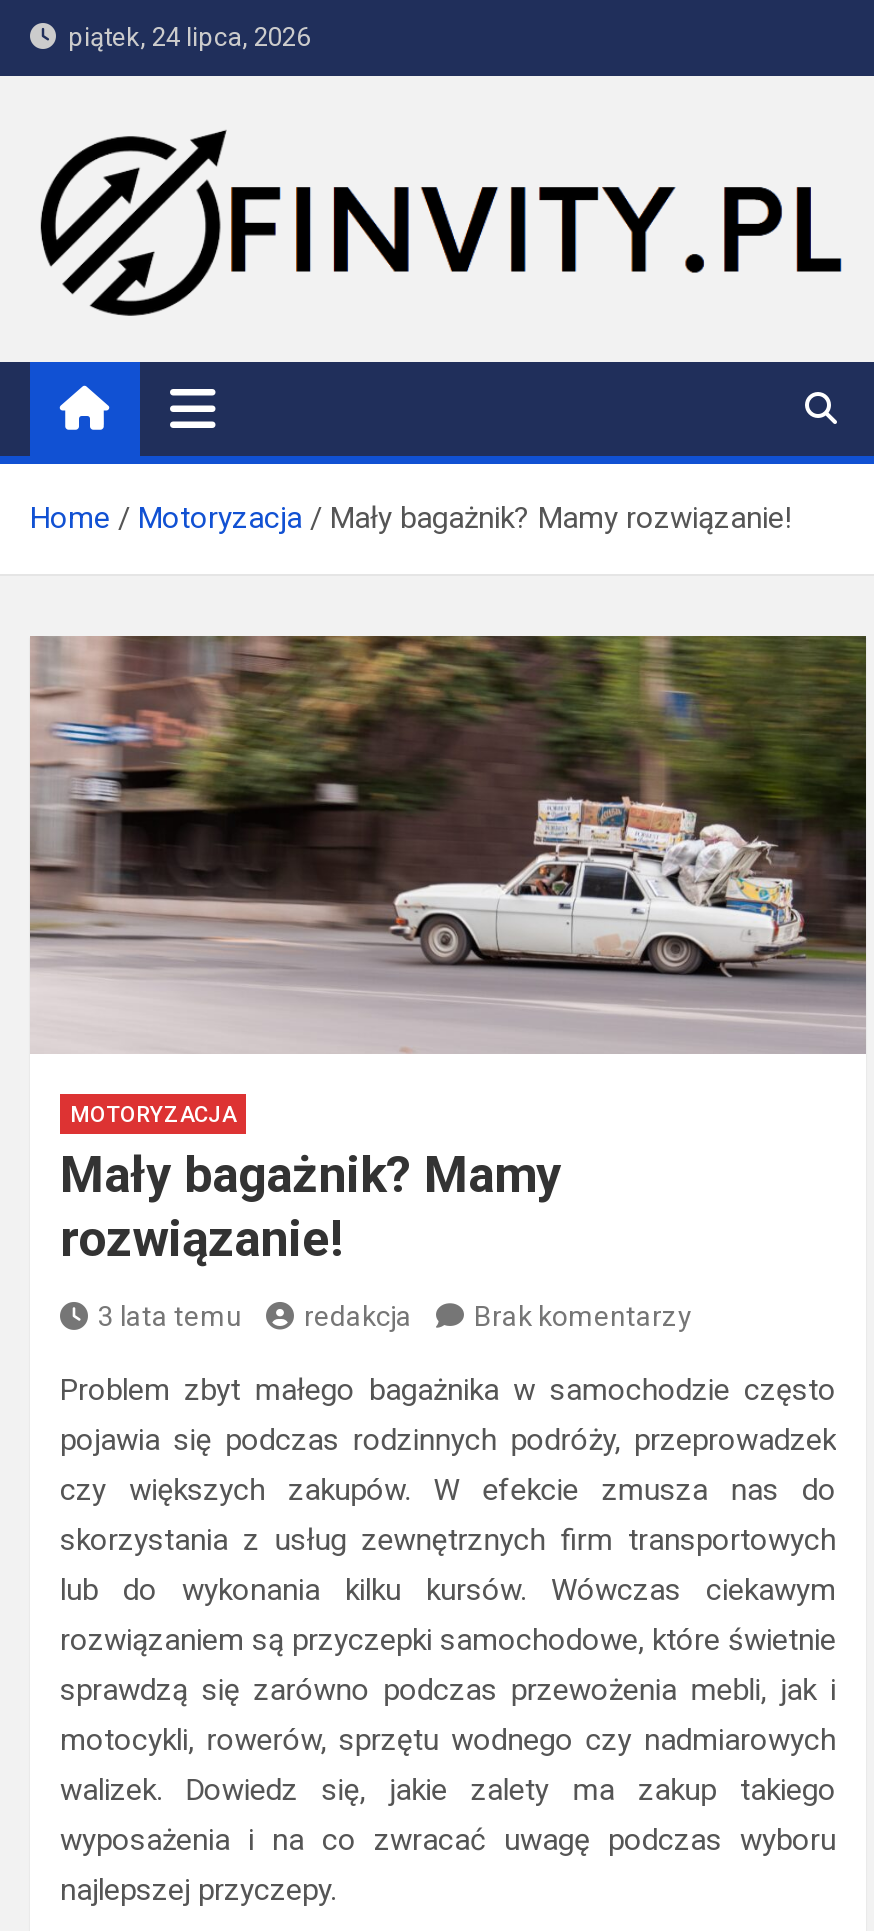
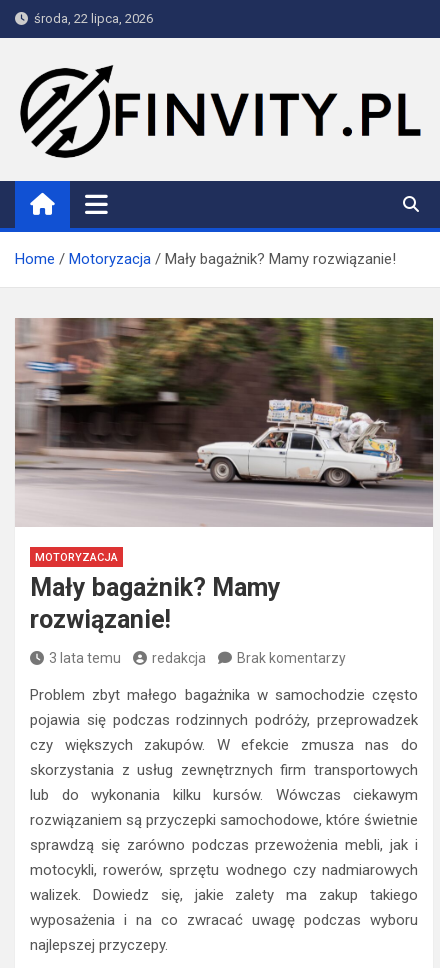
- piątek, 24 lipca, 2026
+ środa, 22 lipca, 2026
